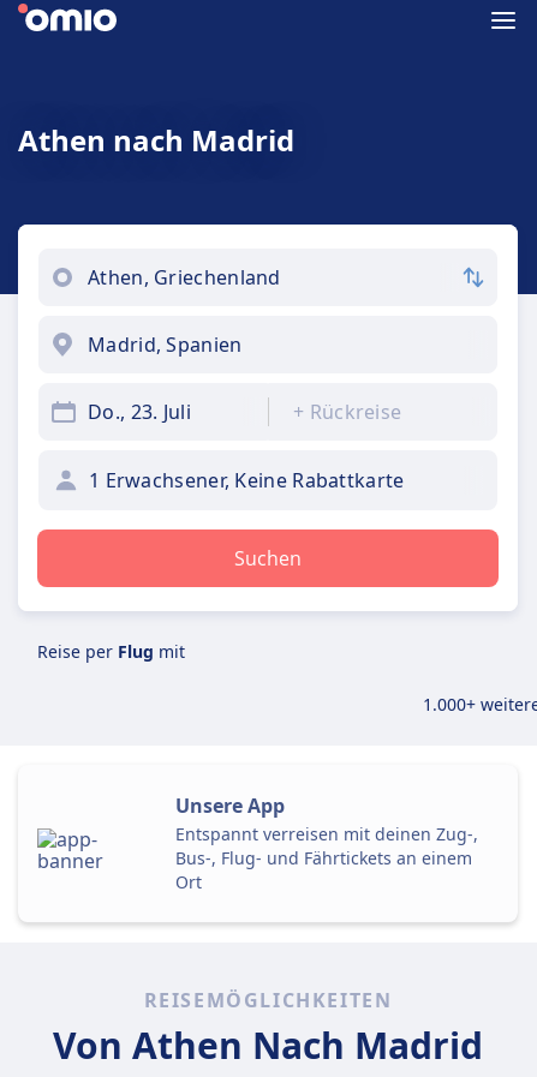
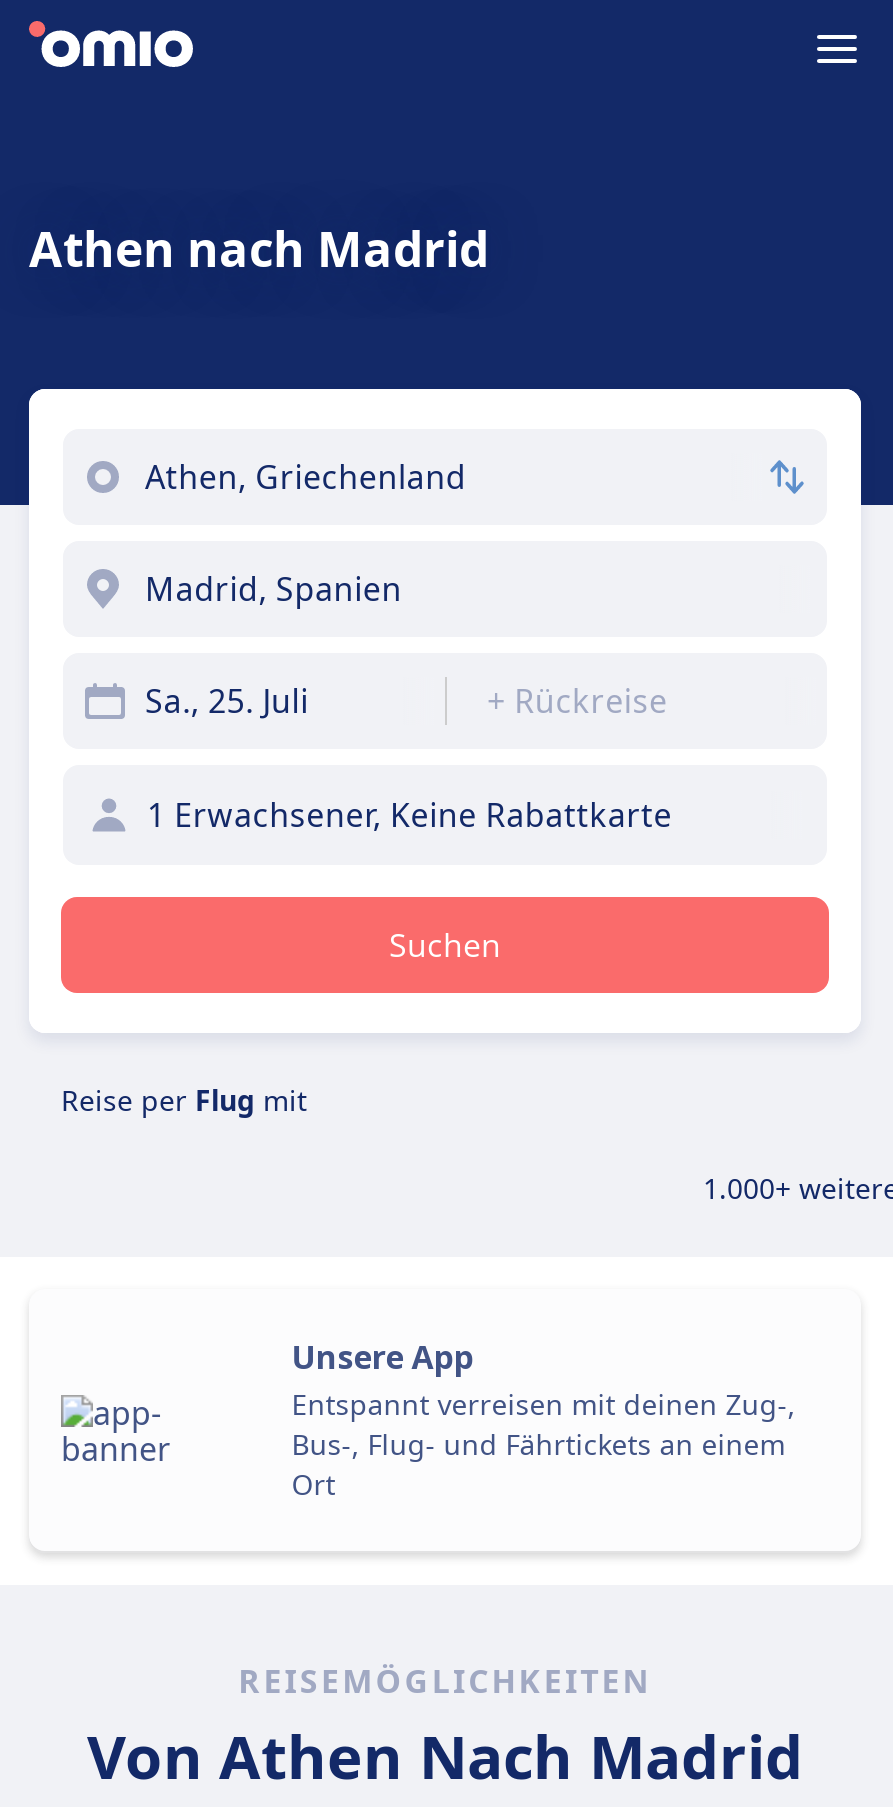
- Do., 23. Juli
+ Sa., 25. Juli
